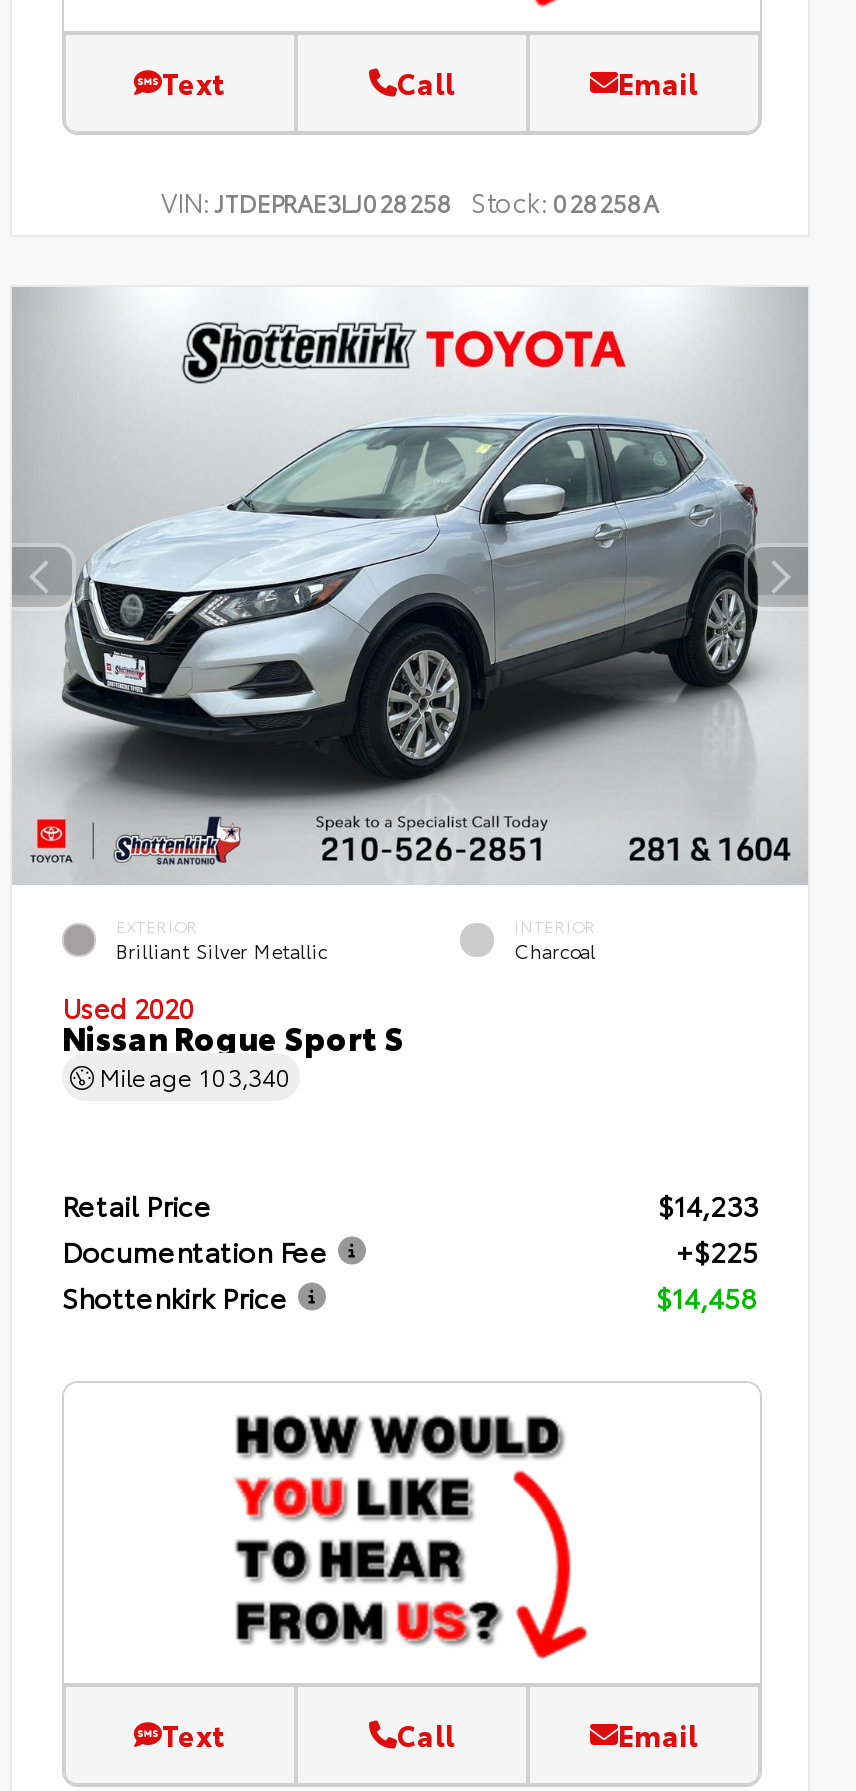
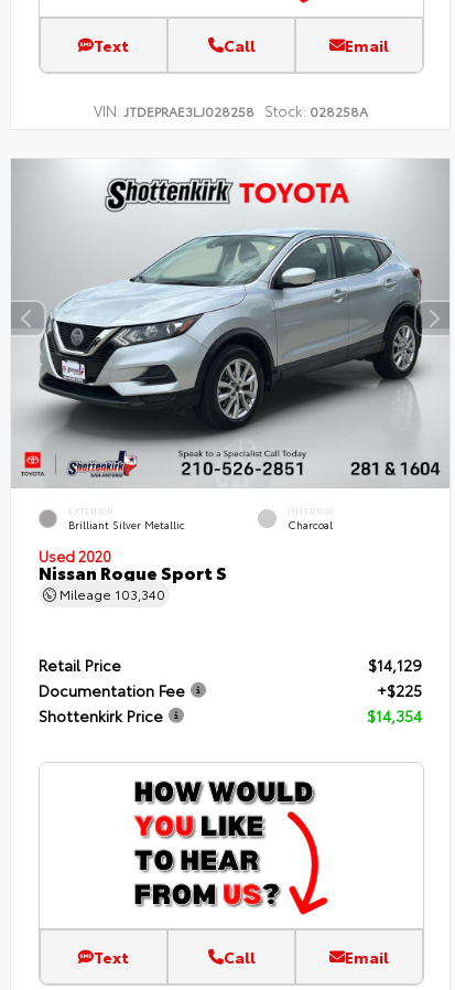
- $14,233
+ $14,129

- $14,458
+ $14,354
